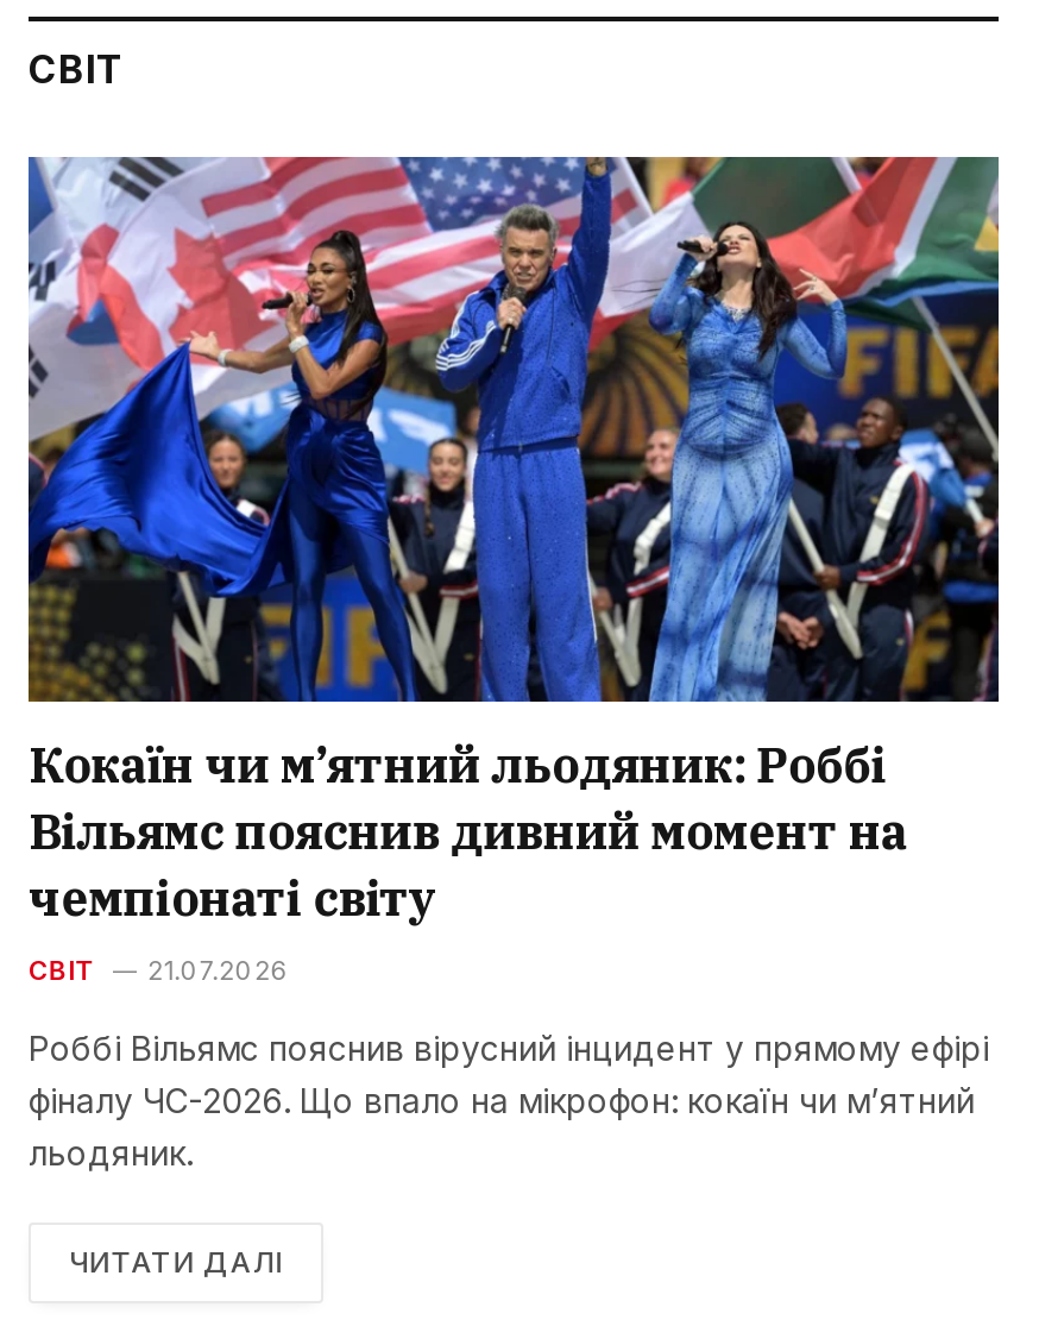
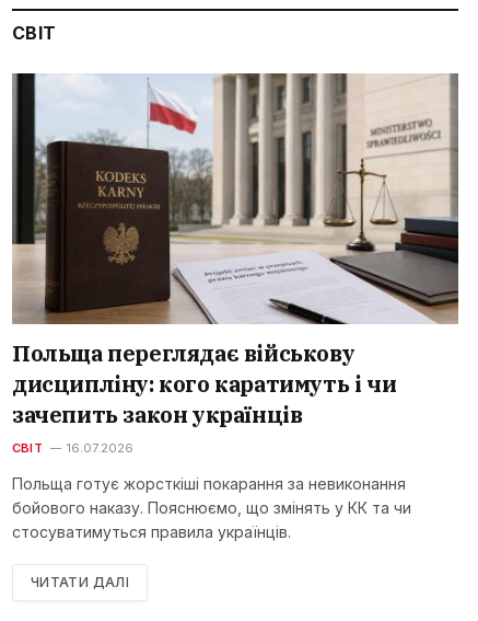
- [image]
- Кокаїн чи м’ятний льодяник: Роббі
- Вільямс пояснив дивний момент на
- чемпіонаті світу
+ [image]
+ Польща переглядає військову
+ дисципліну: кого каратимуть і чи
+ зачепить закон українців

- СВІТ 21.07.2026
+ СВІТ 16.07.2026

- Роббі Вільямс пояснив вірусний інцидент у прямому ефірі
- фіналу ЧС-2026. Що впало на мікрофон: кокаїн чи м’ятний
- льодяник.
+ Польща готує жорсткіші покарання за невиконання
+ бойового наказу. Пояснюємо, що змінять у КК та чи
+ стосуватимуться правила українців.
